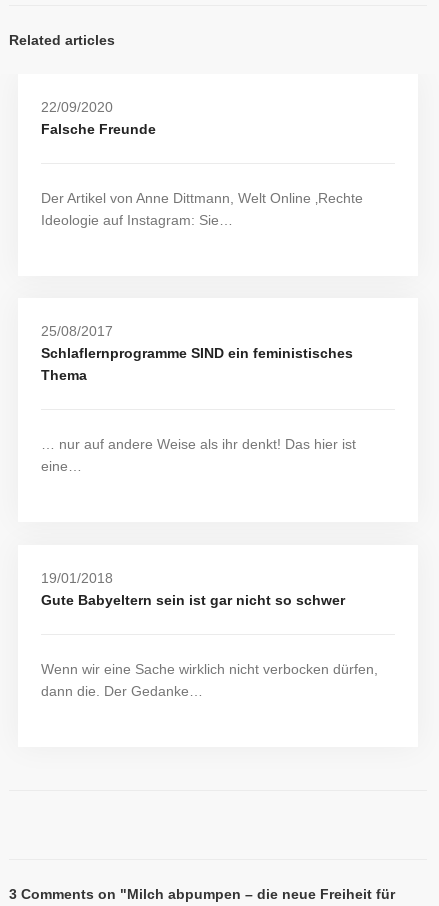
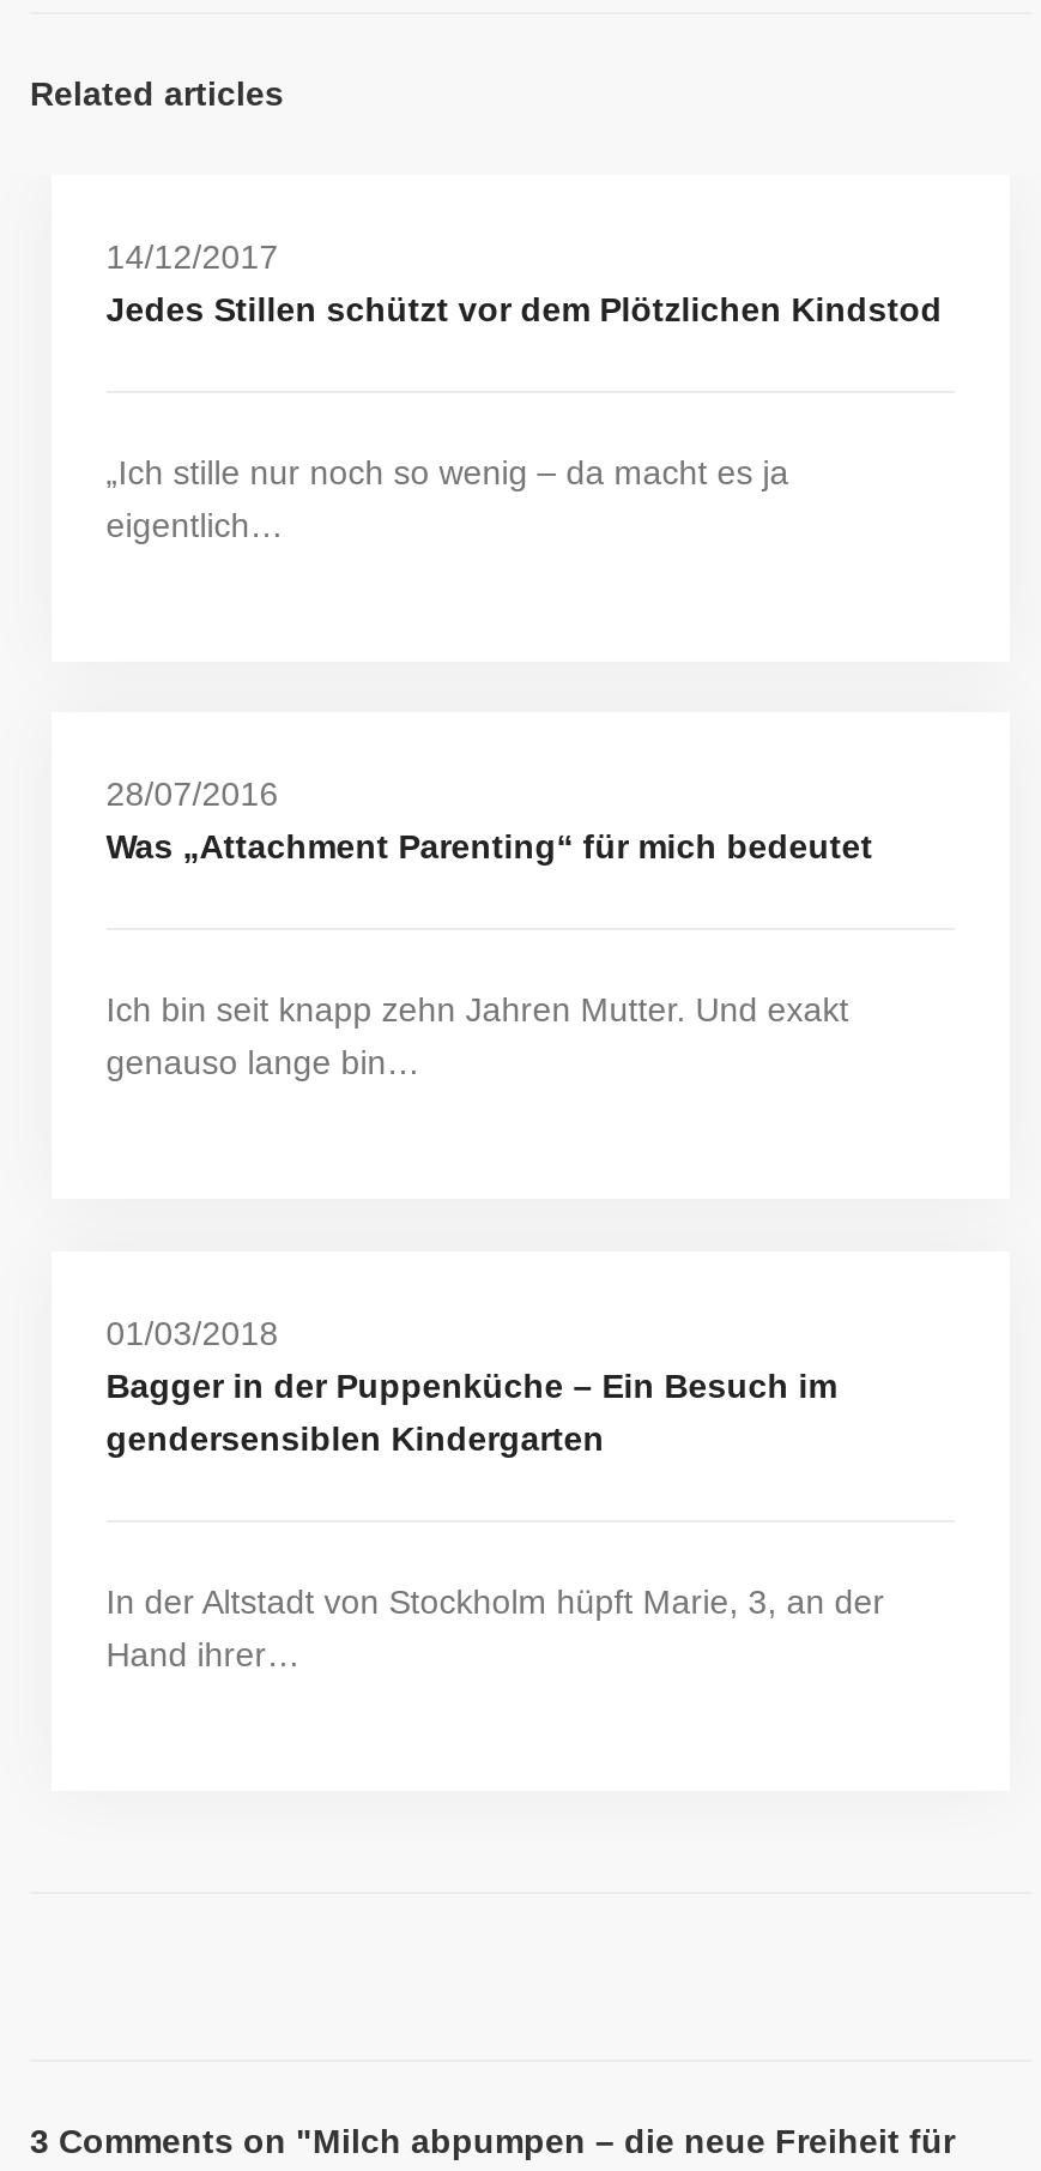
- 22/09/2020
- Falsche Freunde
+ 14/12/2017
+ Jedes Stillen schützt vor dem Plötzlichen Kindstod

- Der Artikel von Anne Dittmann, Welt Online ‚Rechte
- Ideologie auf Instagram: Sie…
+ „Ich stille nur noch so wenig – da macht es ja
+ eigentlich…

- 25/08/2017
- Schlaflernprogramme SIND ein feministisches
- Thema
+ 28/07/2016
+ Was „Attachment Parenting“ für mich bedeutet

- … nur auf andere Weise als ihr denkt! Das hier ist
- eine…
+ Ich bin seit knapp zehn Jahren Mutter. Und exakt
+ genauso lange bin…

- 19/01/2018
- Gute Babyeltern sein ist gar nicht so schwer
+ 01/03/2018
+ Bagger in der Puppenküche – Ein Besuch im
+ gendersensiblen Kindergarten

- Wenn wir eine Sache wirklich nicht verbocken dürfen,
- dann die. Der Gedanke…
+ In der Altstadt von Stockholm hüpft Marie, 3, an der
+ Hand ihrer…
